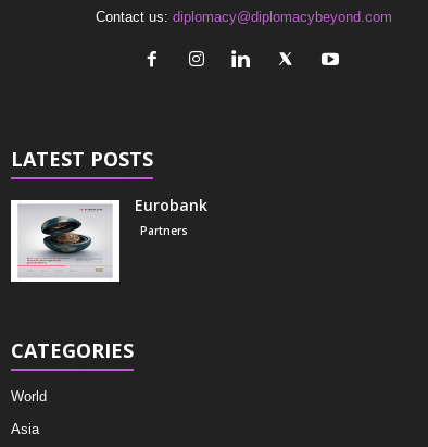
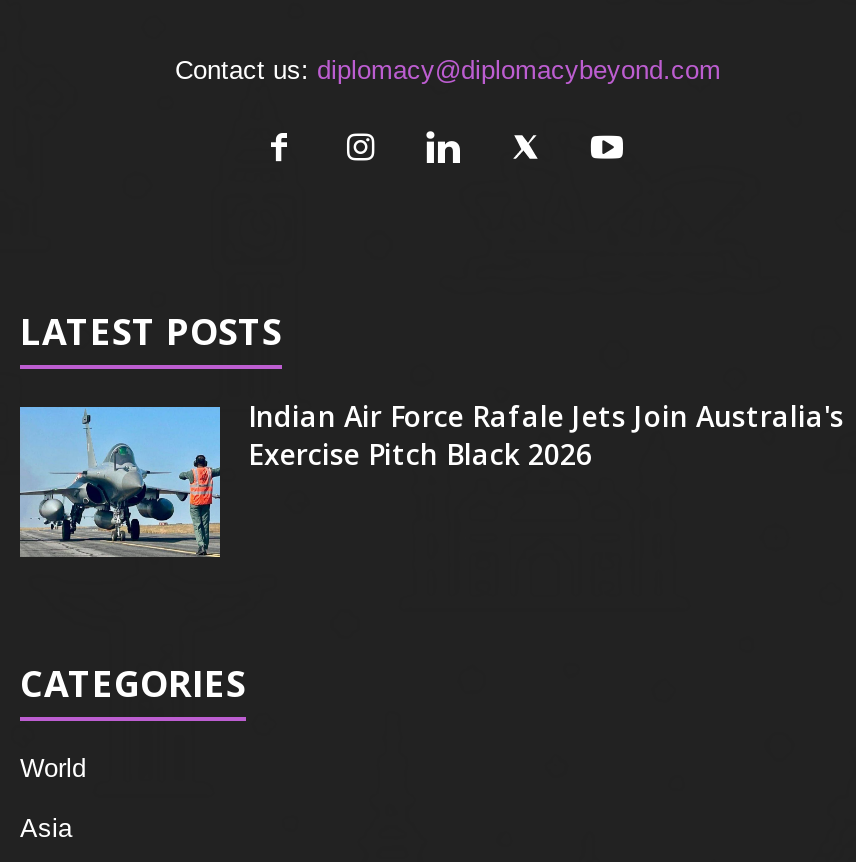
- [image]
- Eurobank
- Partners
+ [image]
+ Indian Air Force Rafale Jets Join Australia's
+ Exercise Pitch Black 2026
